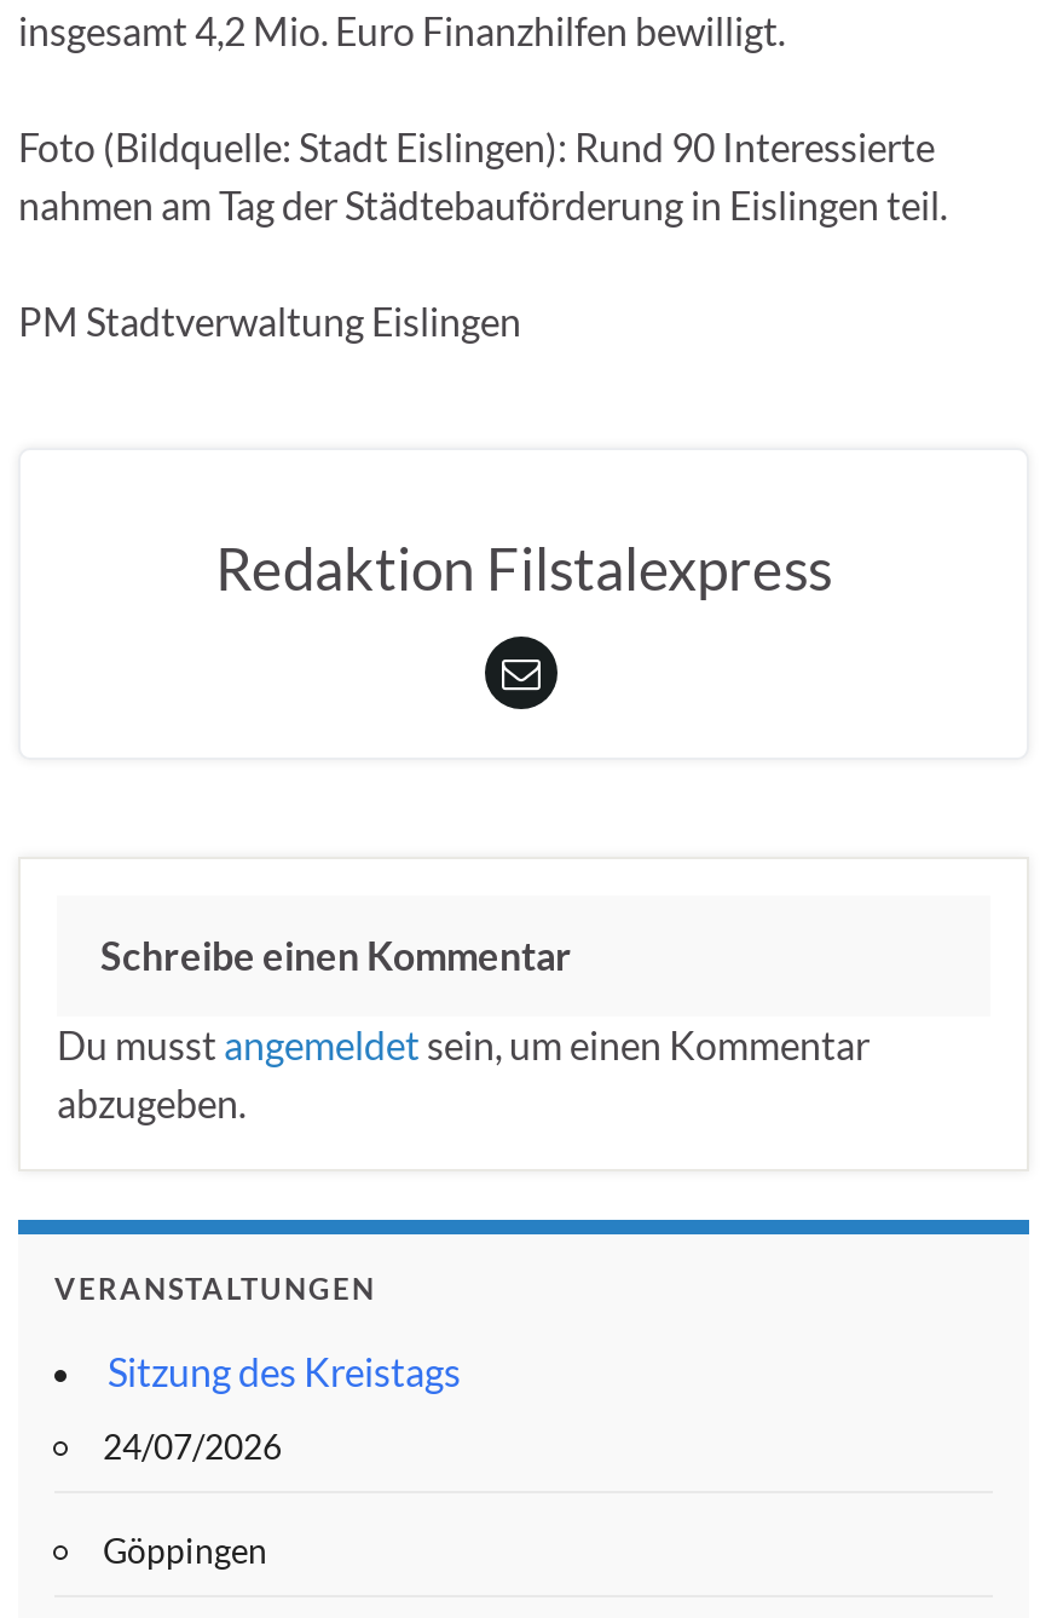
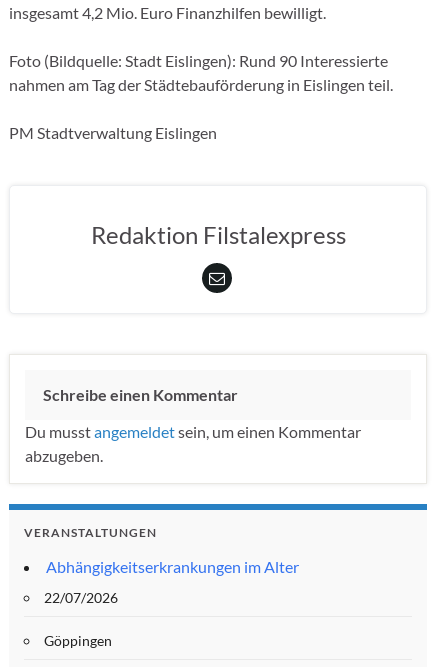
- Sitzung des Kreistags
+ Abhängigkeitserkrankungen im Alter

- 24/07/2026
+ 22/07/2026
